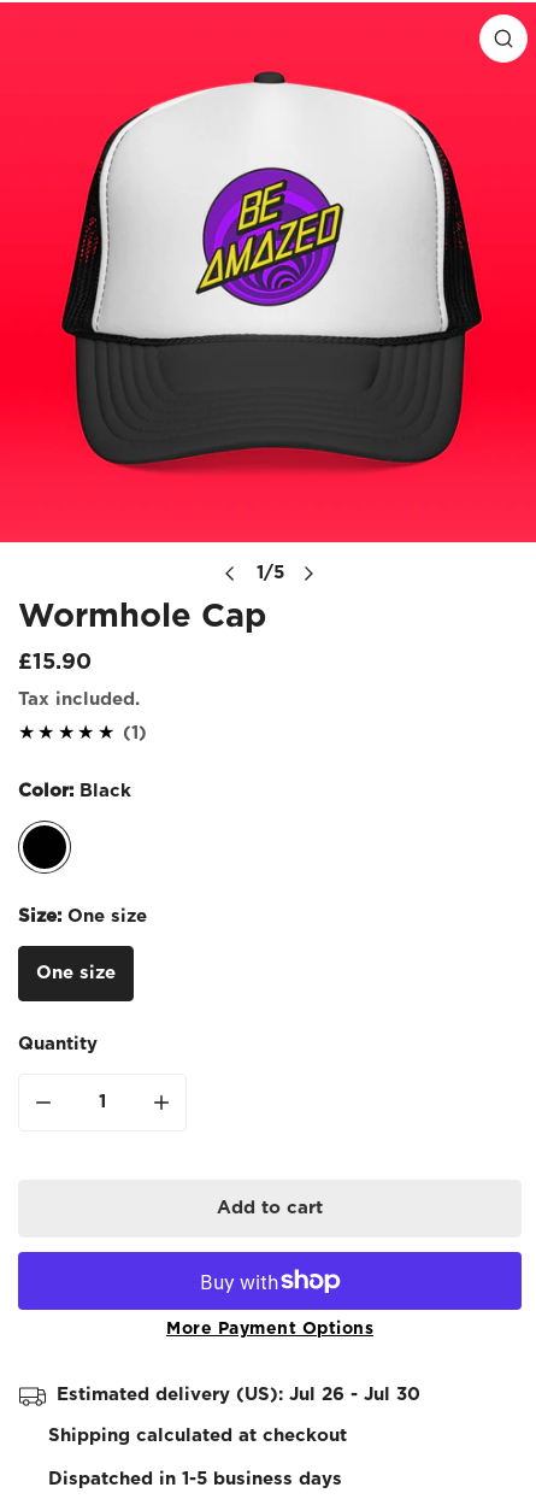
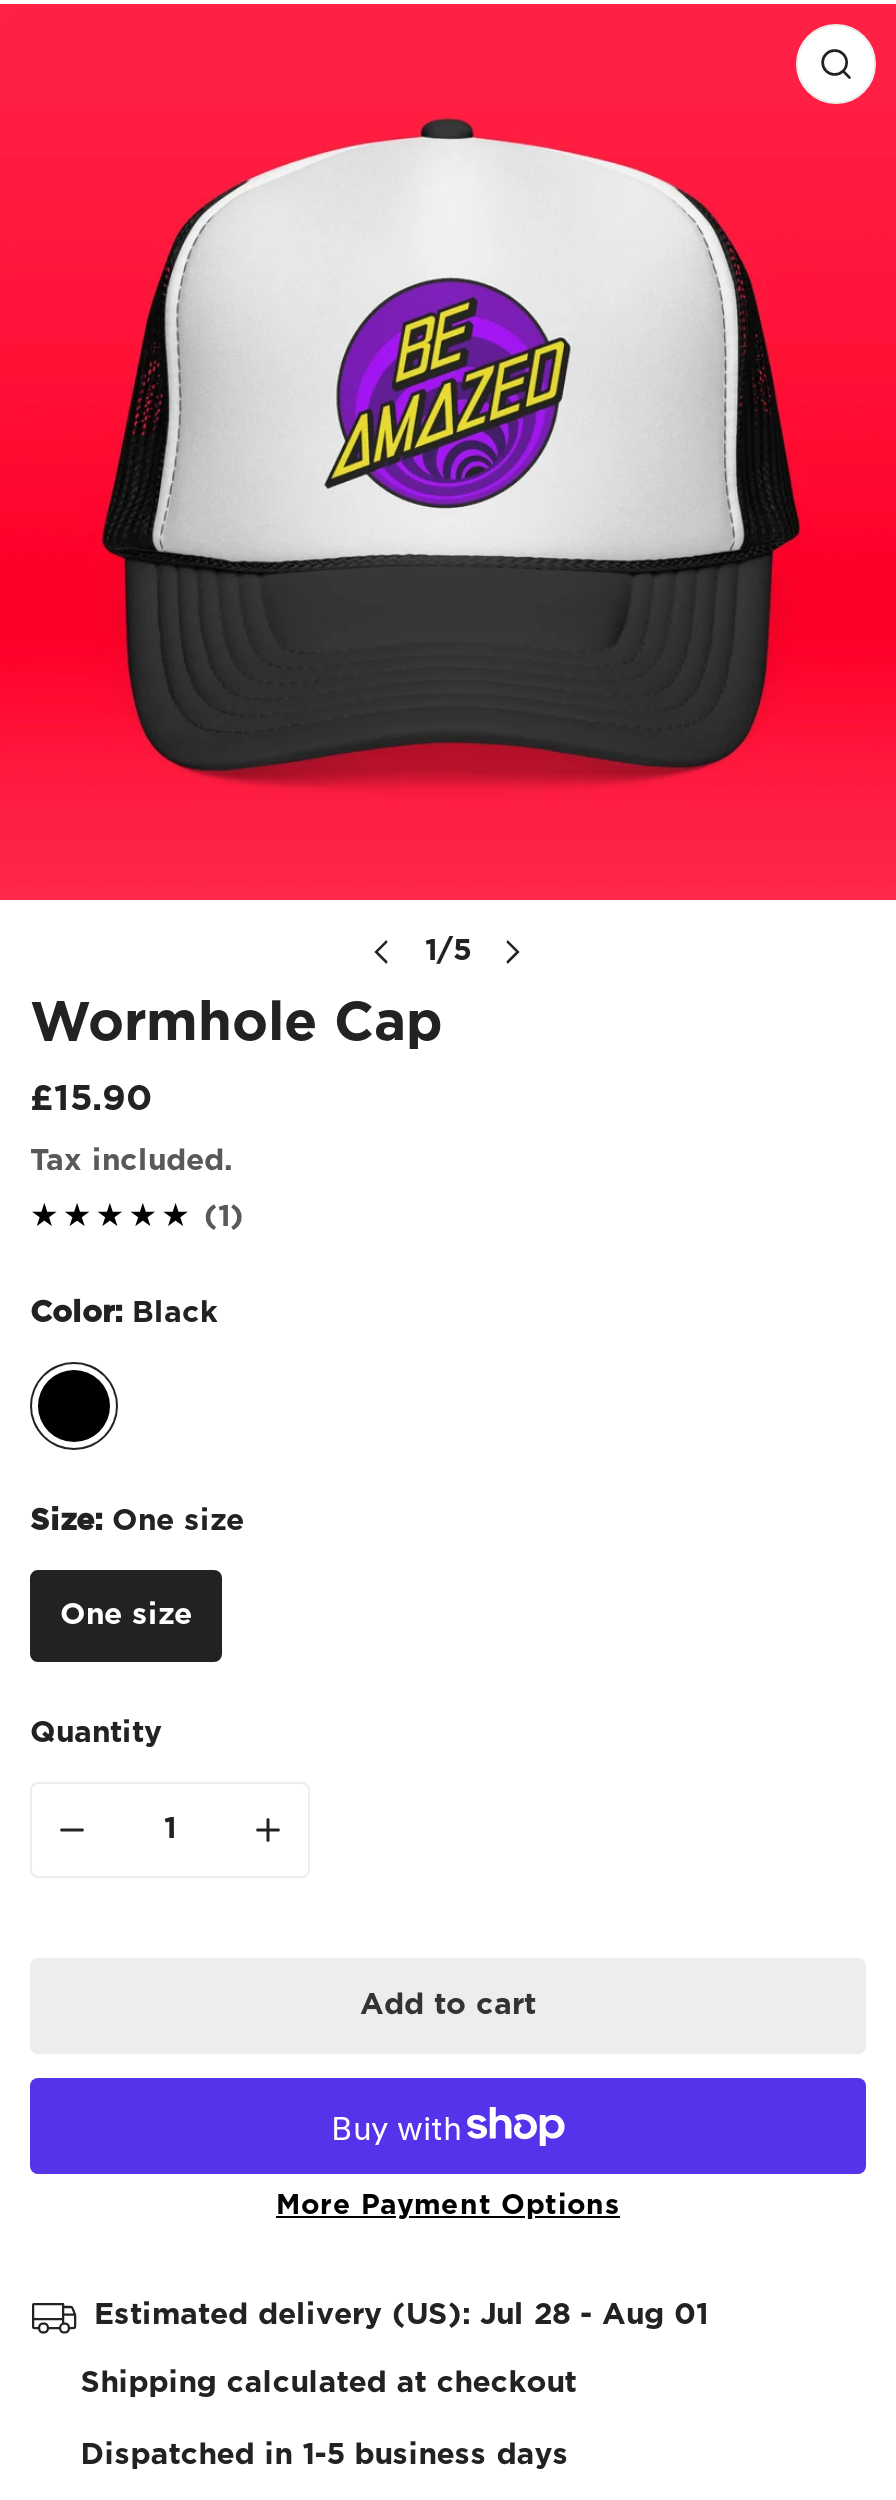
- Estimated delivery (US): Jul 26 - Jul 30
+ Estimated delivery (US): Jul 28 - Aug 01
